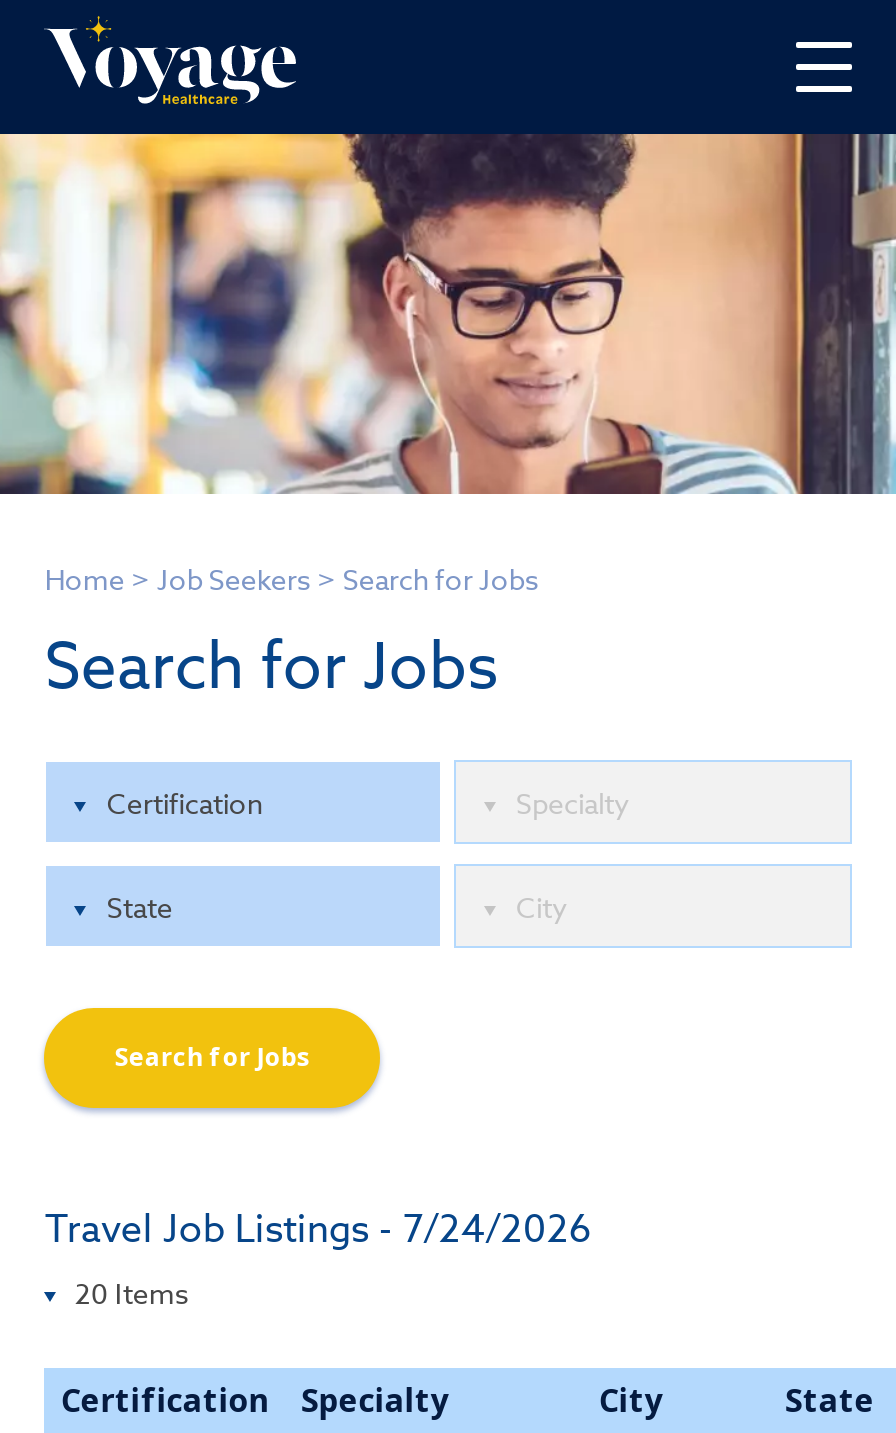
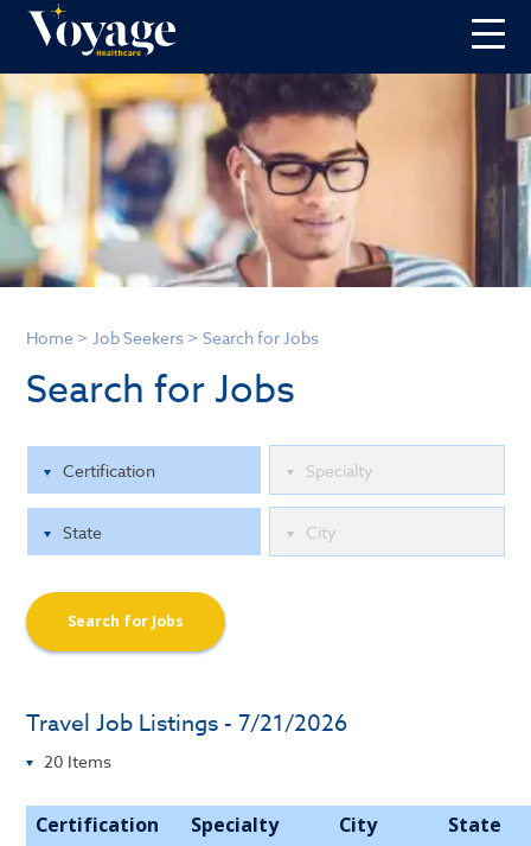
- Travel Job Listings - 7/24/2026
+ Travel Job Listings - 7/21/2026
